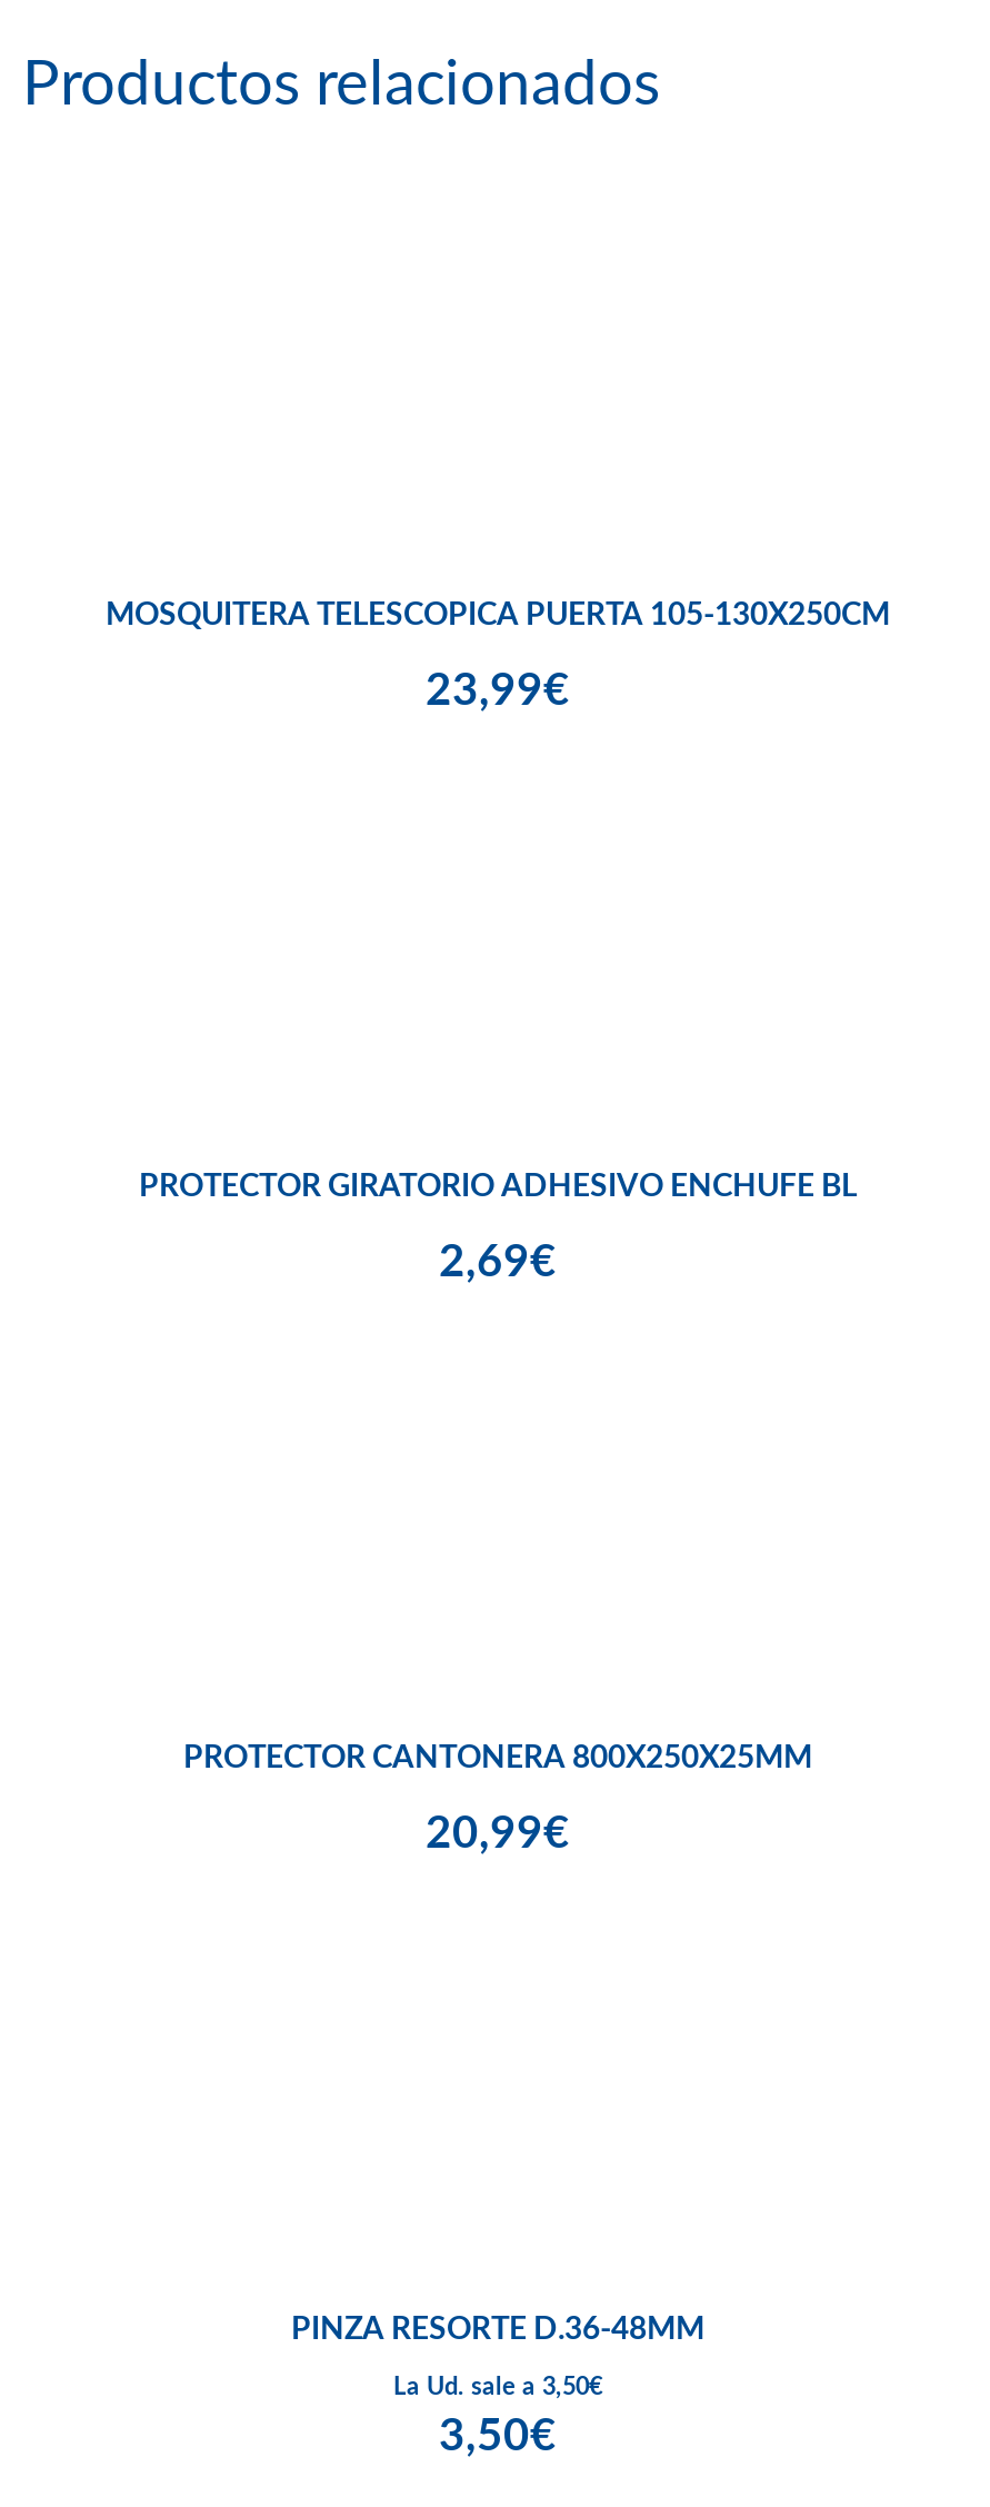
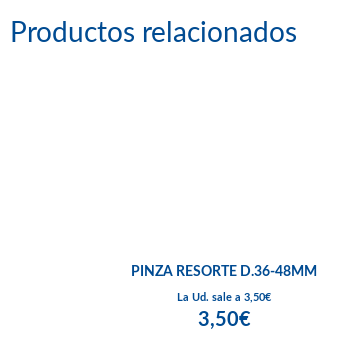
- MOSQUITERA TELESCOPICA PUERTA 105-130X250CM
- 23,99€

- PROTECTOR GIRATORIO ADHESIVO ENCHUFE BL
- 2,69€

- PROTECTOR CANTONERA 800X250X25MM
- 20,99€
